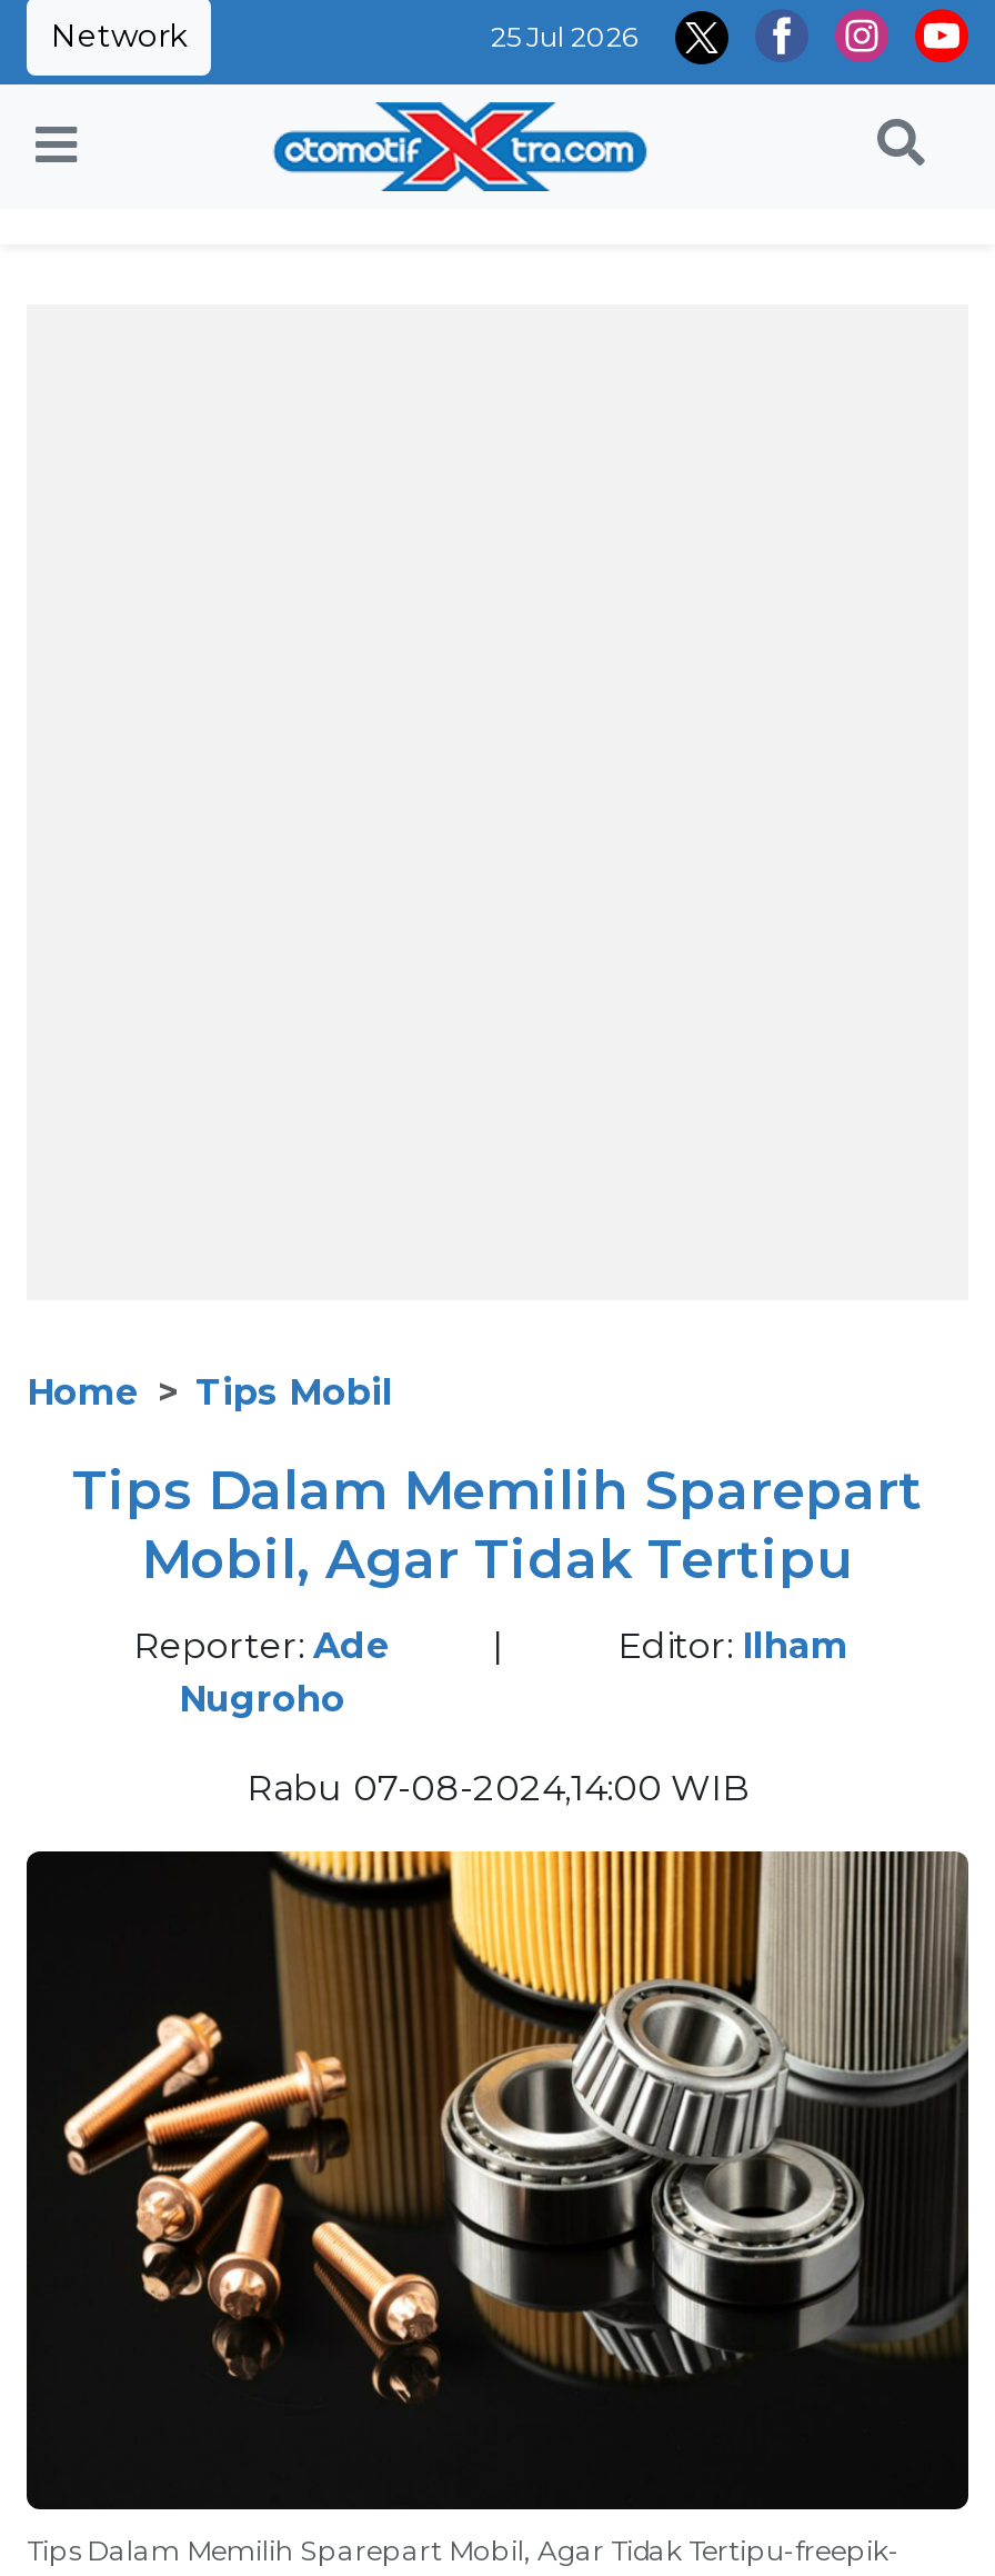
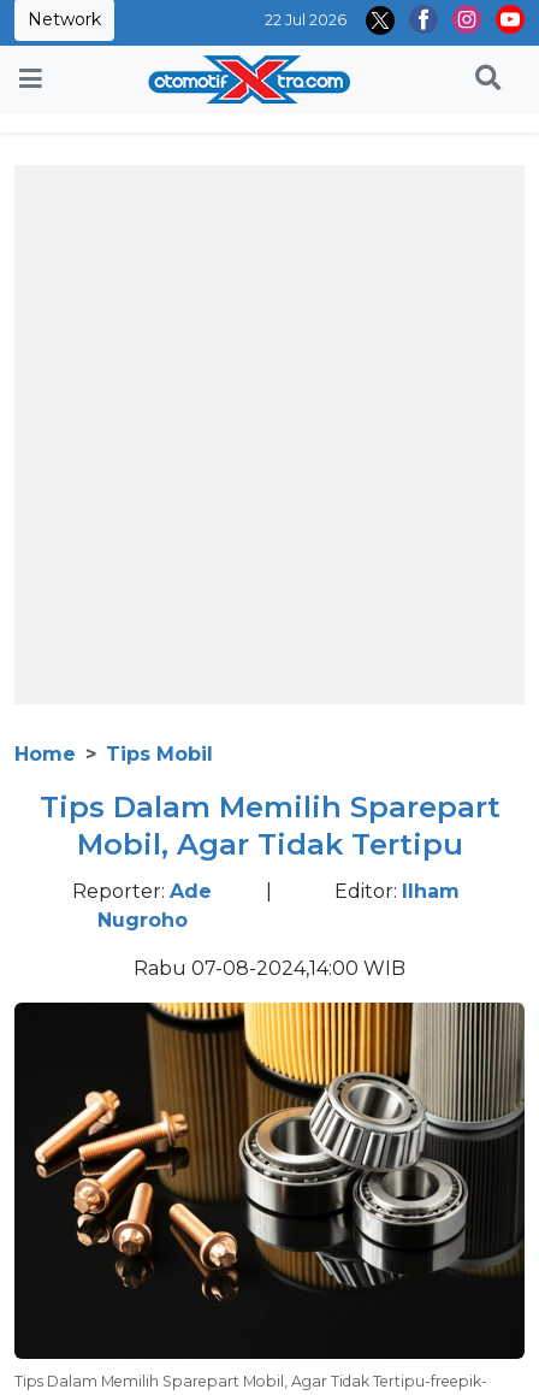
- 25 Jul 2026
+ 22 Jul 2026
